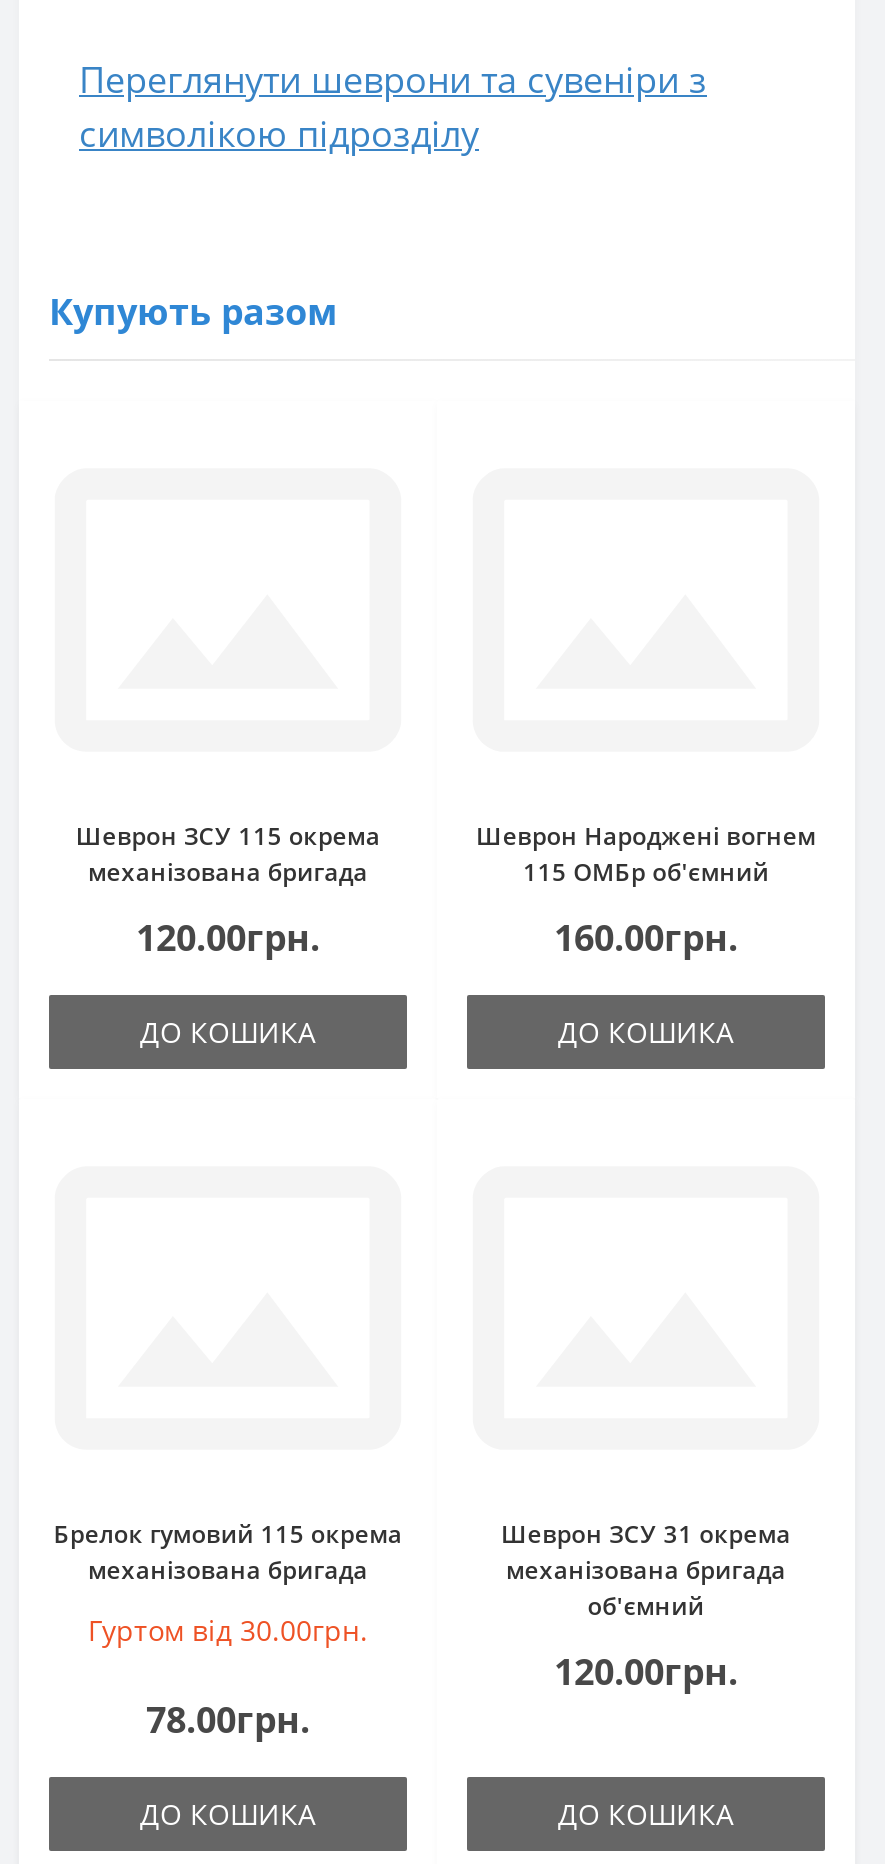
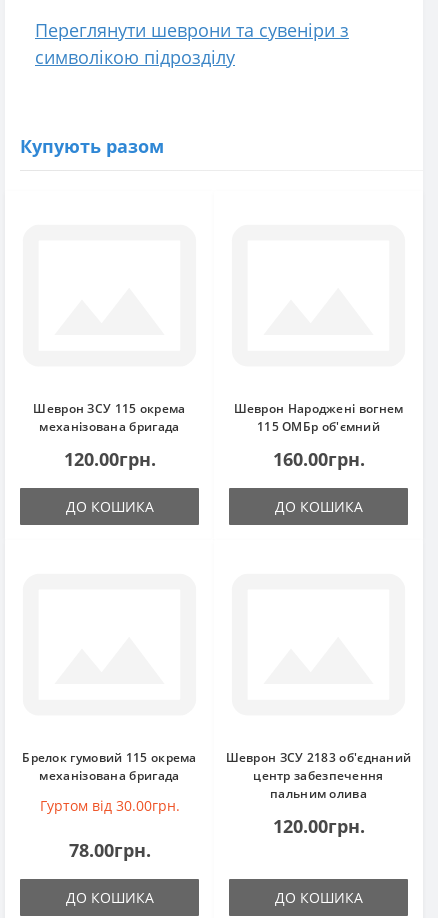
- Шеврон ЗСУ 31 окрема
- механізована бригада
- об'ємний
+ Шеврон ЗСУ 2183 об'єднаний
+ центр забезпечення
+ пальним олива
